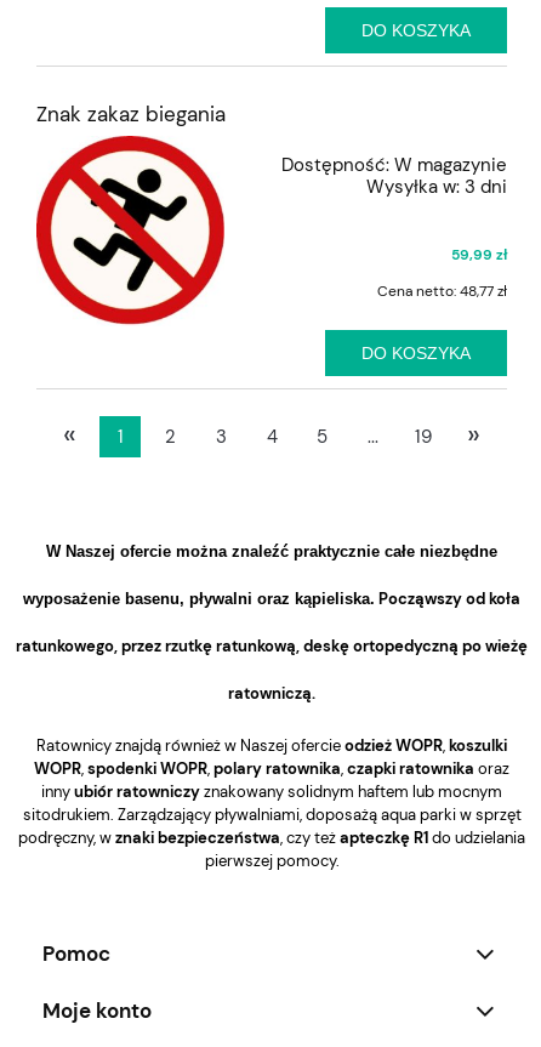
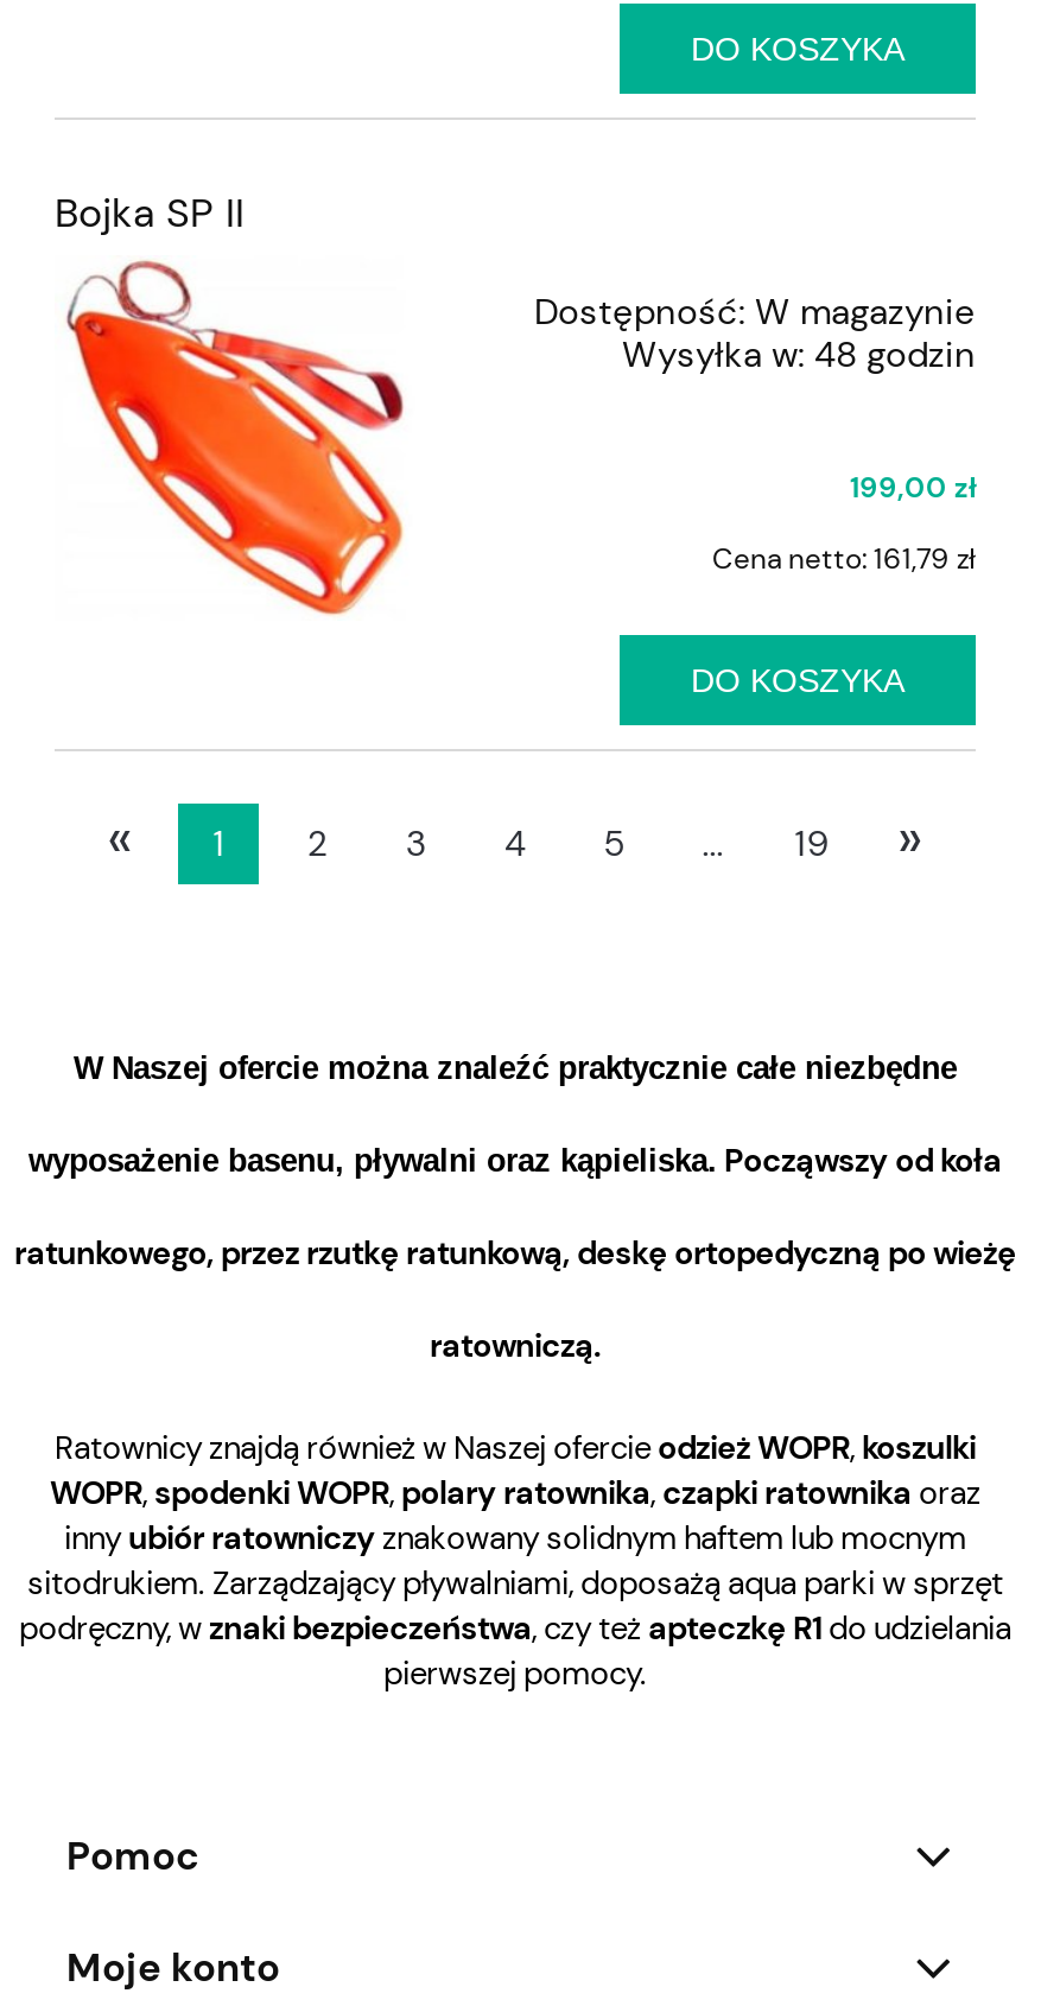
- Znak zakaz biegania
+ Bojka SP II

- [image]
+ [image]

- Wysyłka w: 3 dni
+ Wysyłka w: 48 godzin

- 59,99 zł
+ 199,00 zł

- Cena netto: 48,77 zł
+ Cena netto: 161,79 zł
